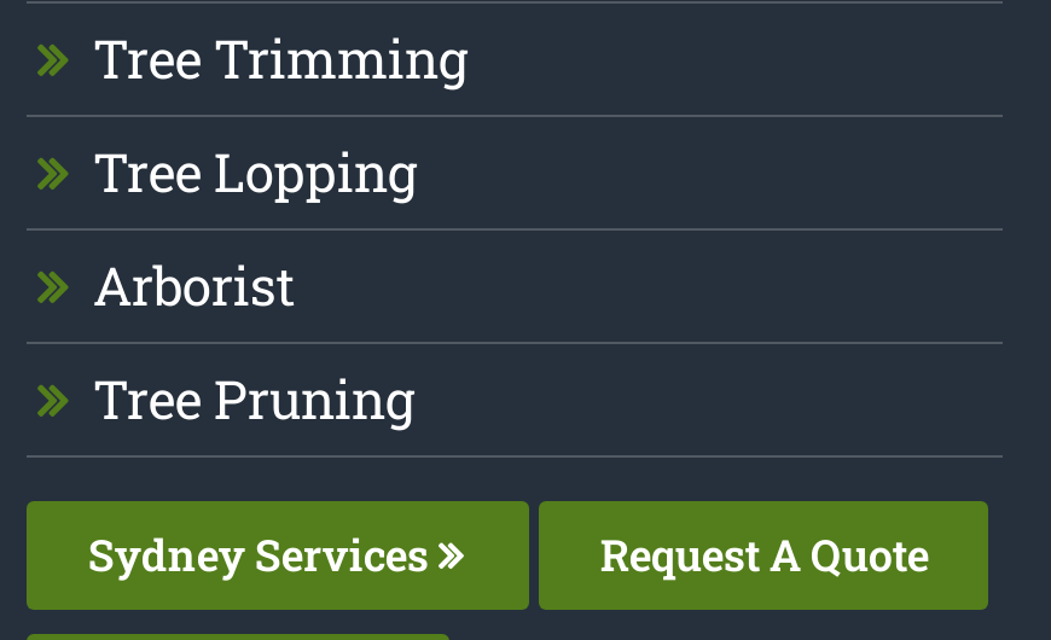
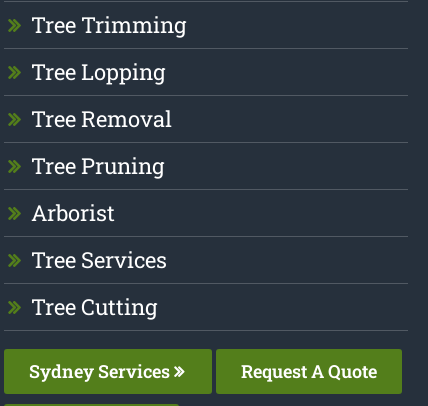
- Arborist
+ Tree Removal

+ Arborist
+ Tree Services
+ Tree Cutting
